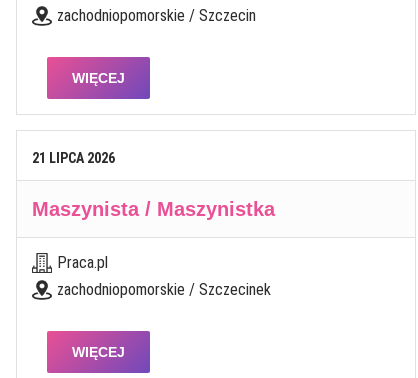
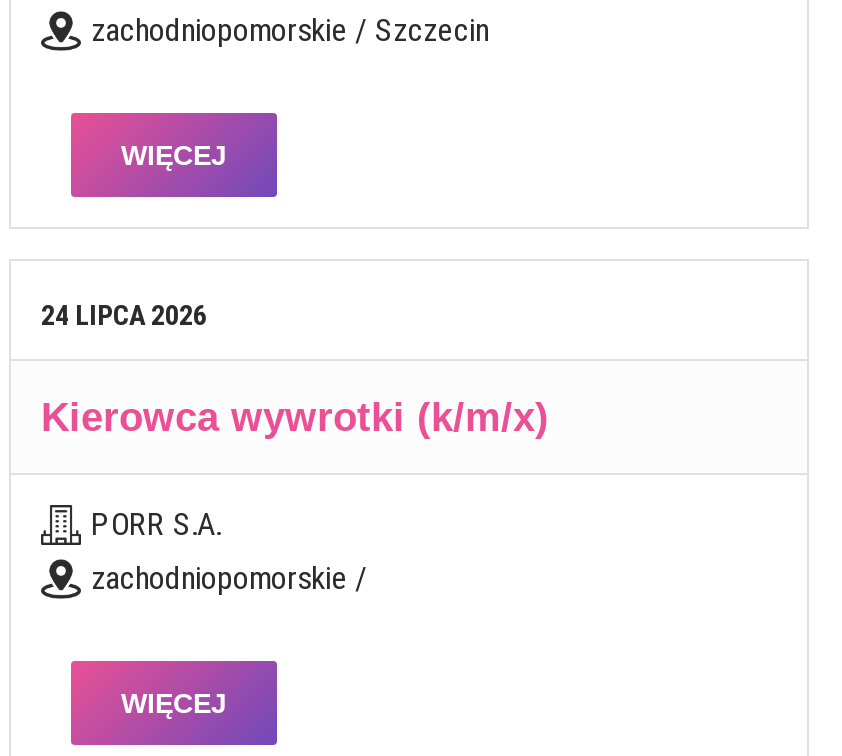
- 21 LIPCA 2026
+ 24 LIPCA 2026

- Maszynista / Maszynistka
+ Kierowca wywrotki (k/m/x)

- Praca.pl
- zachodniopomorskie / Szczecinek
+ PORR S.A.
+ zachodniopomorskie /
